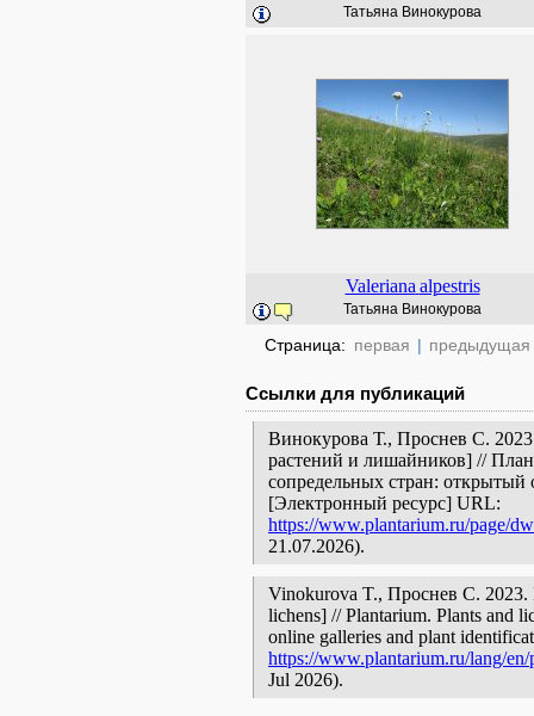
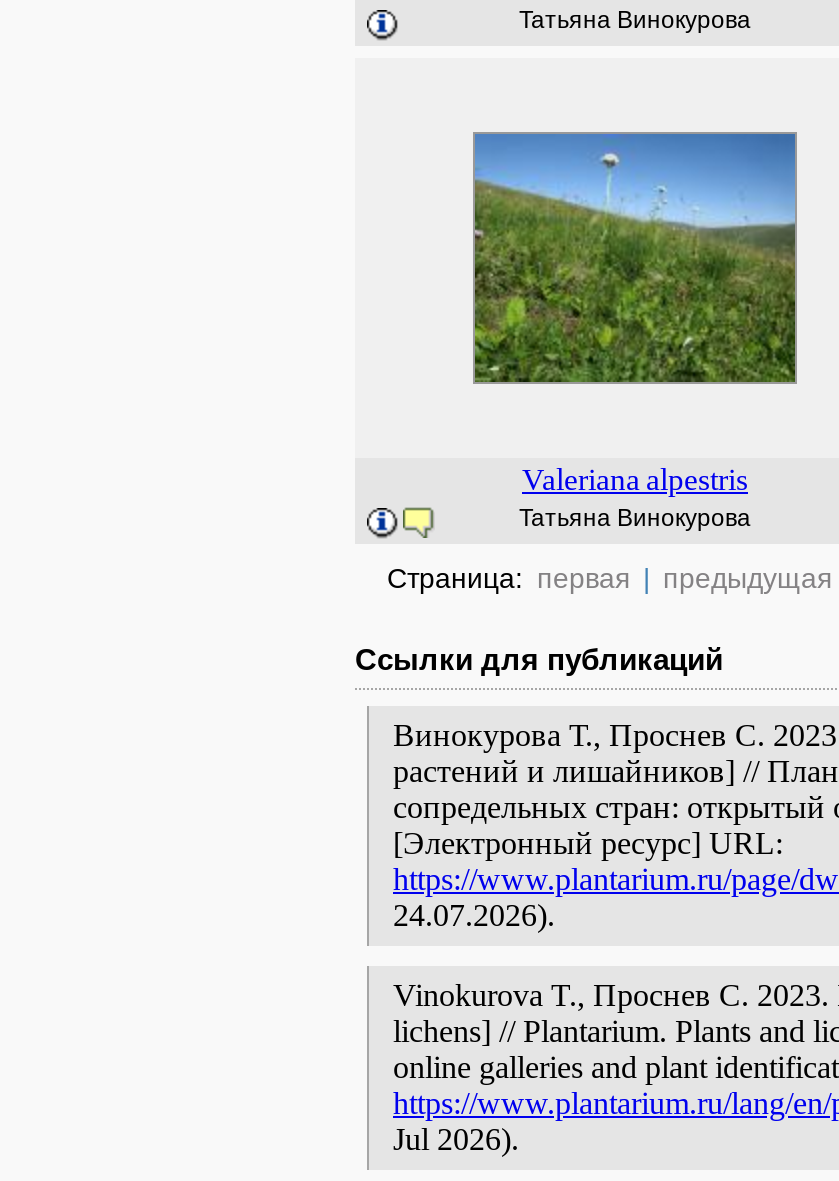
- 21.07.2026).
+ 24.07.2026).
